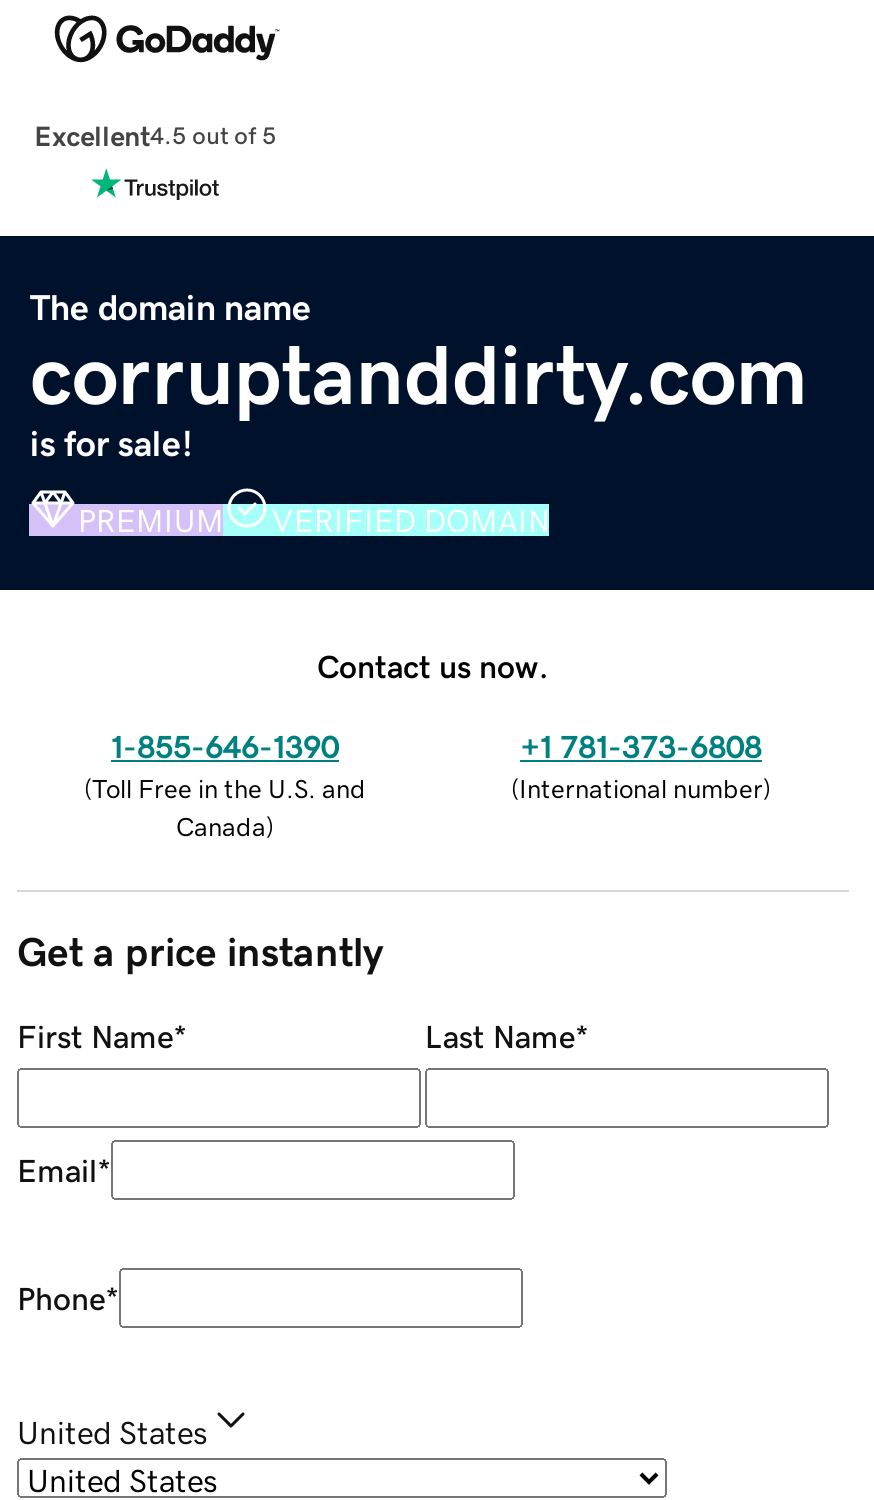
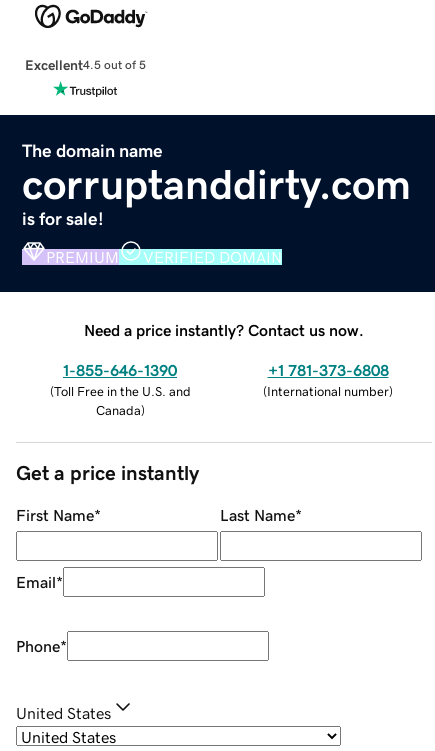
- Contact us now.
+ Need a price instantly? Contact us now.
